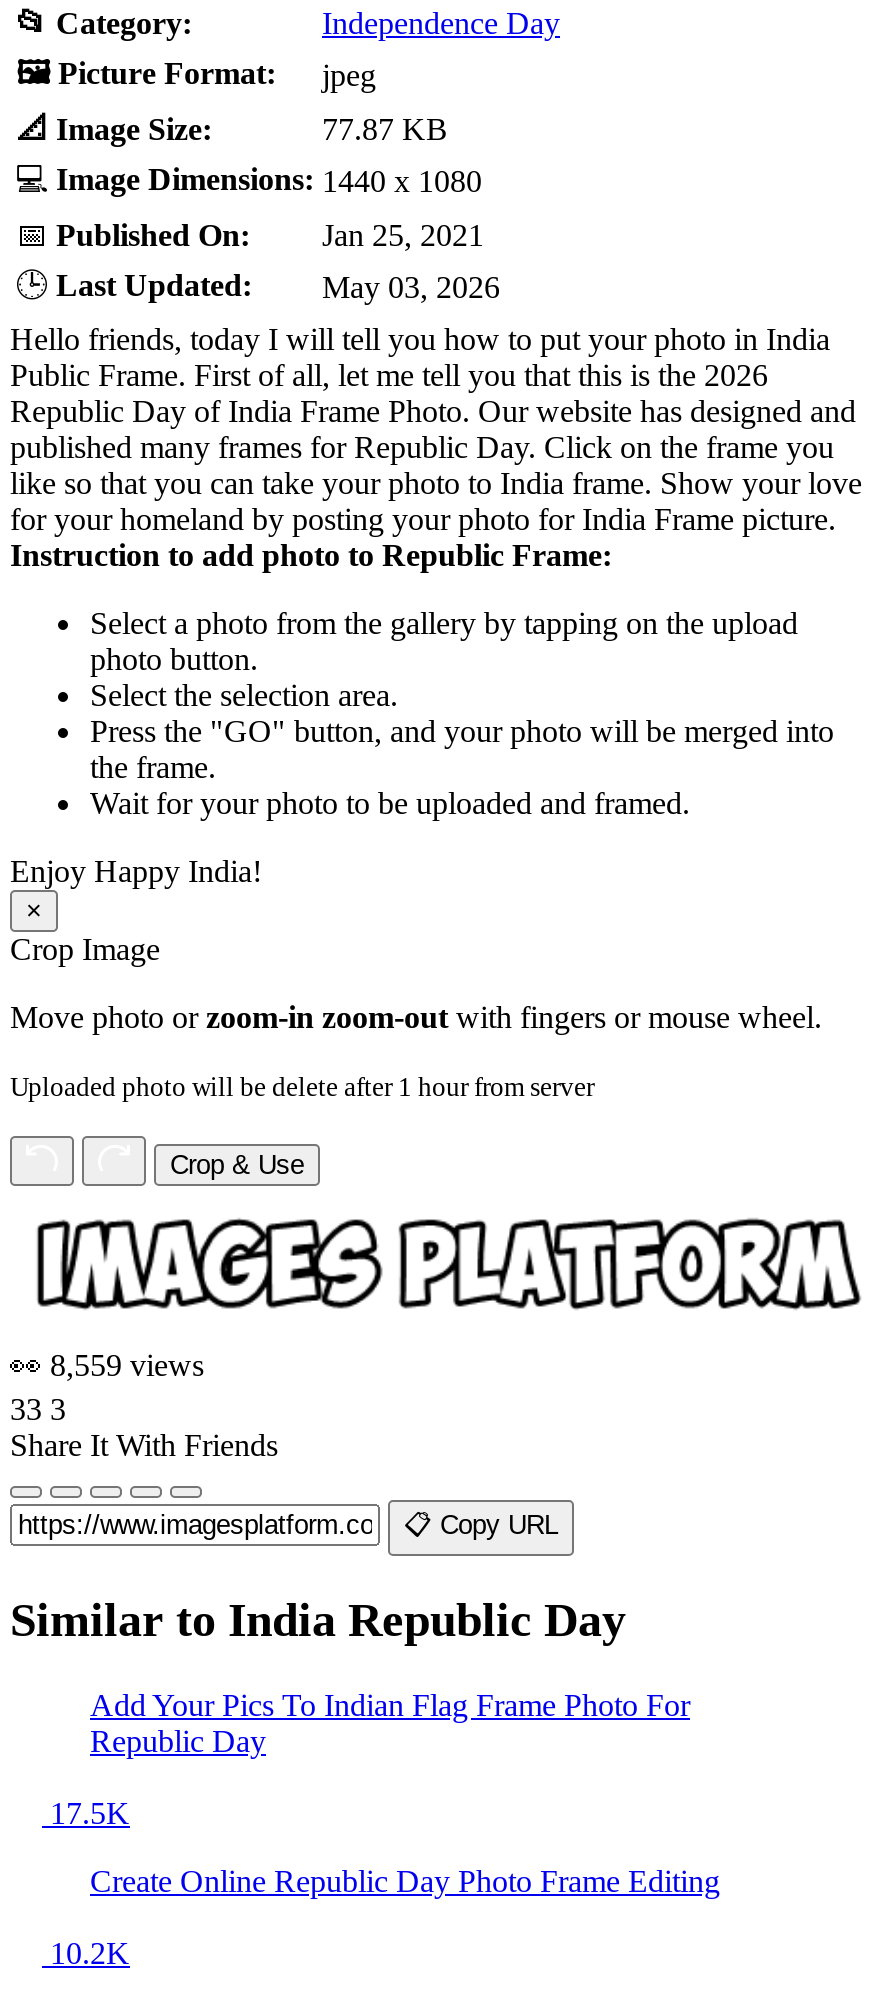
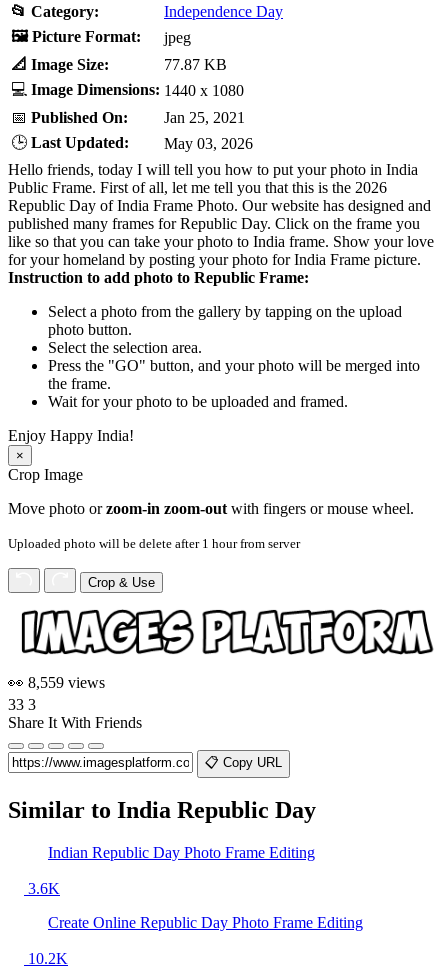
- Add Your Pics To Indian Flag Frame Photo For
- Republic Day
+ Indian Republic Day Photo Frame Editing

- 17.5K
+ 3.6K
